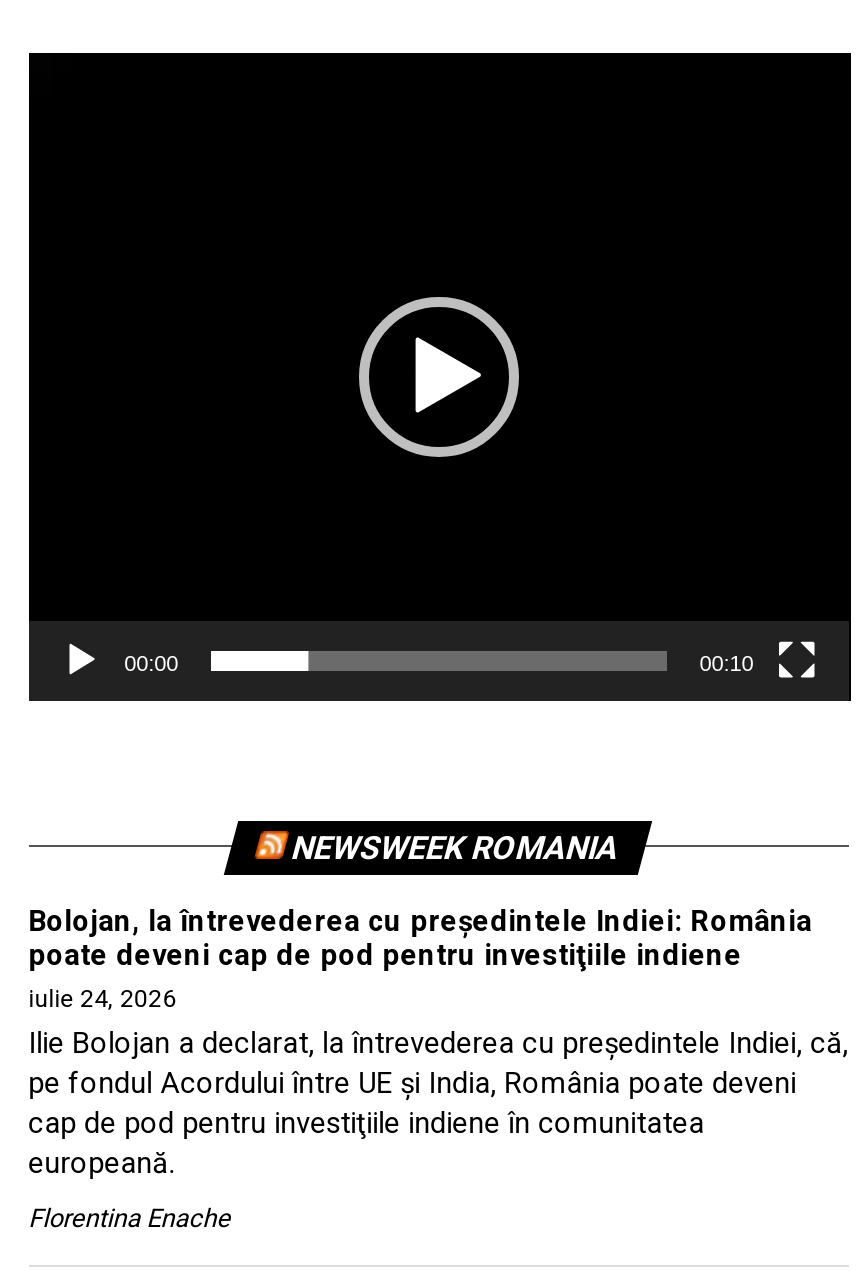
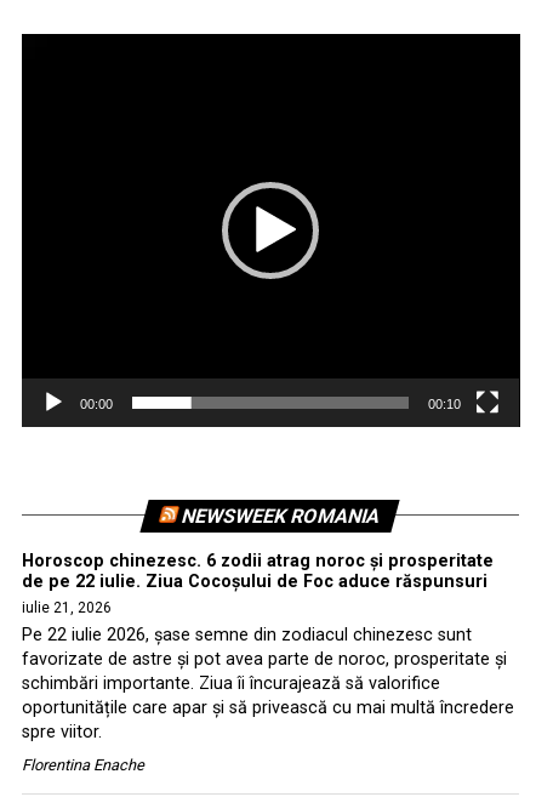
- Bolojan, la întrevederea cu preşedintele Indiei: România
- poate deveni cap de pod pentru investiţiile indiene
- iulie 24, 2026
- Ilie Bolojan a declarat, la întrevederea cu preşedintele Indiei, că,
- pe fondul Acordului între UE şi India, România poate deveni
- cap de pod pentru investiţiile indiene în comunitatea
- europeană.
+ Horoscop chinezesc. 6 zodii atrag noroc și prosperitate
+ de pe 22 iulie. Ziua Cocoșului de Foc aduce răspunsuri
+ iulie 21, 2026
+ Pe 22 iulie 2026, șase semne din zodiacul chinezesc sunt
+ favorizate de astre și pot avea parte de noroc, prosperitate și
+ schimbări importante. Ziua îi încurajează să valorifice
+ oportunitățile care apar și să privească cu mai multă încredere
+ spre viitor.
